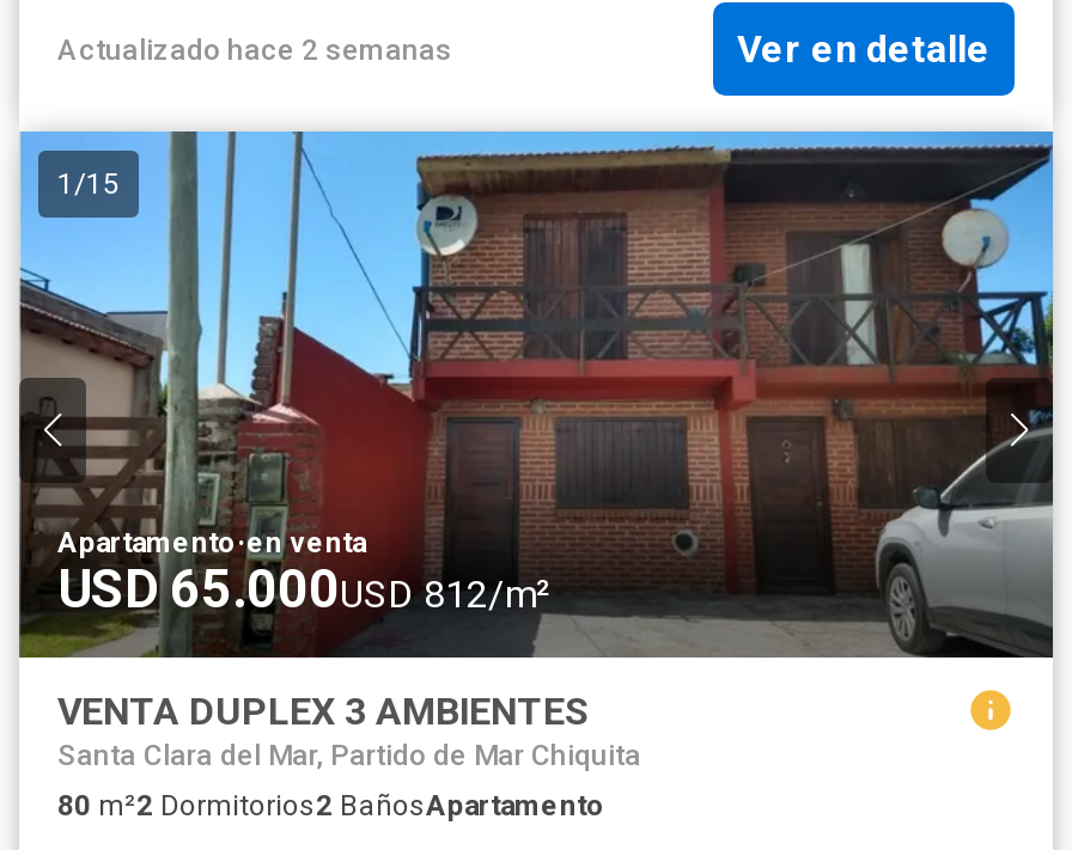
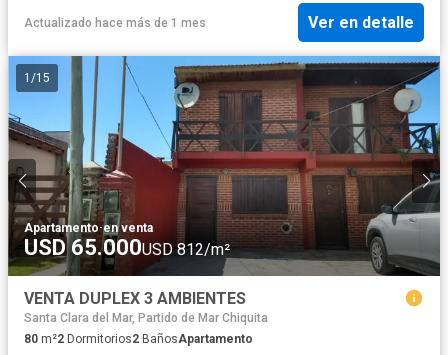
- Actualizado hace 2 semanas
+ Actualizado hace más de 1 mes
